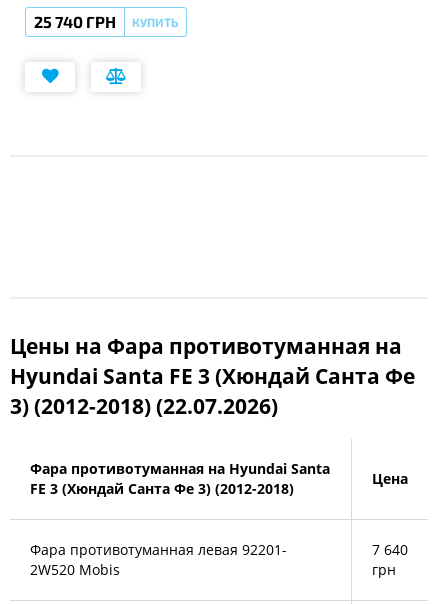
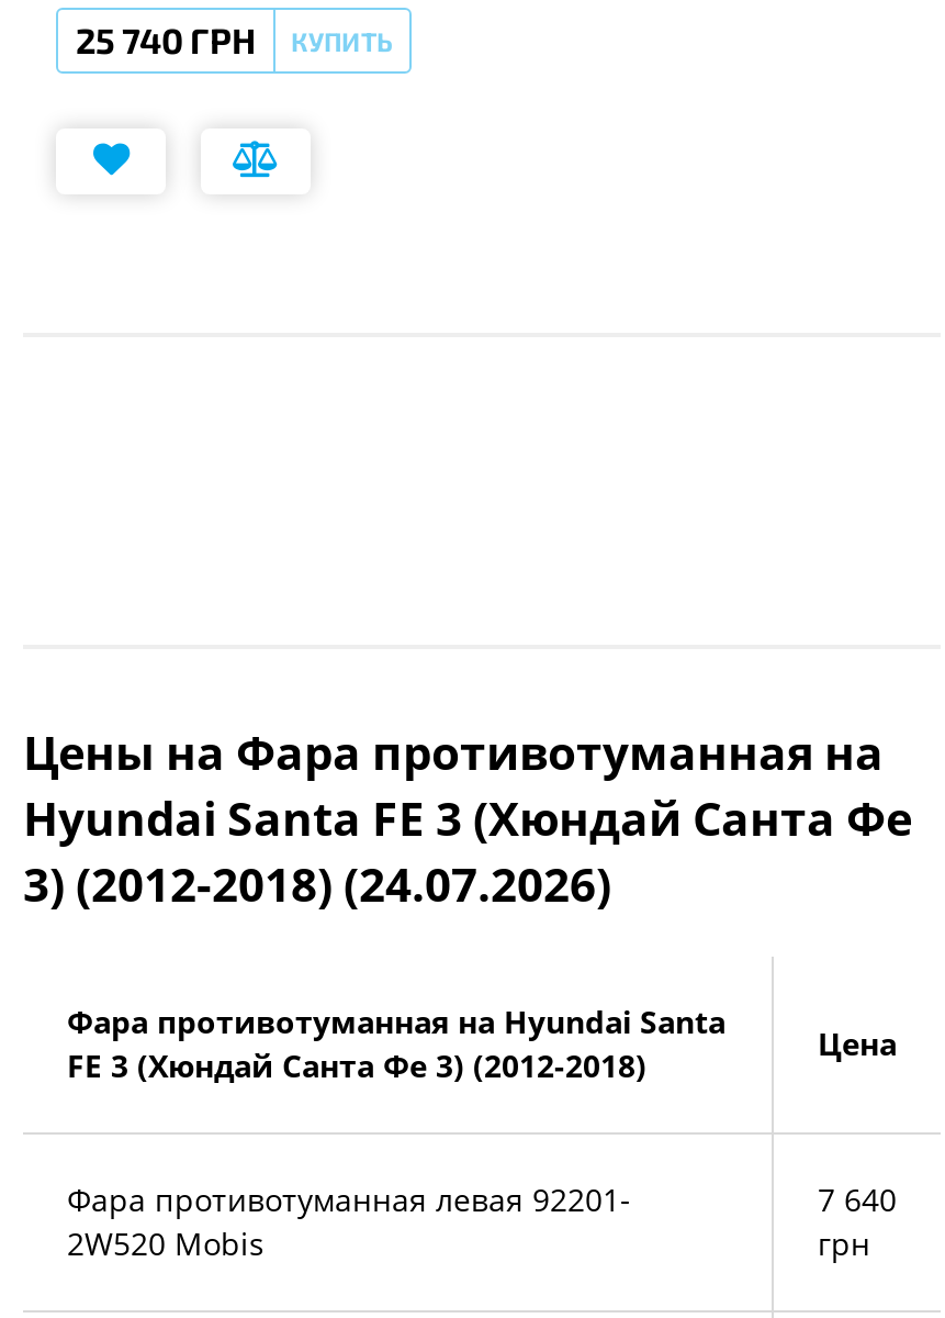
- 3) (2012-2018) (22.07.2026)
+ 3) (2012-2018) (24.07.2026)
